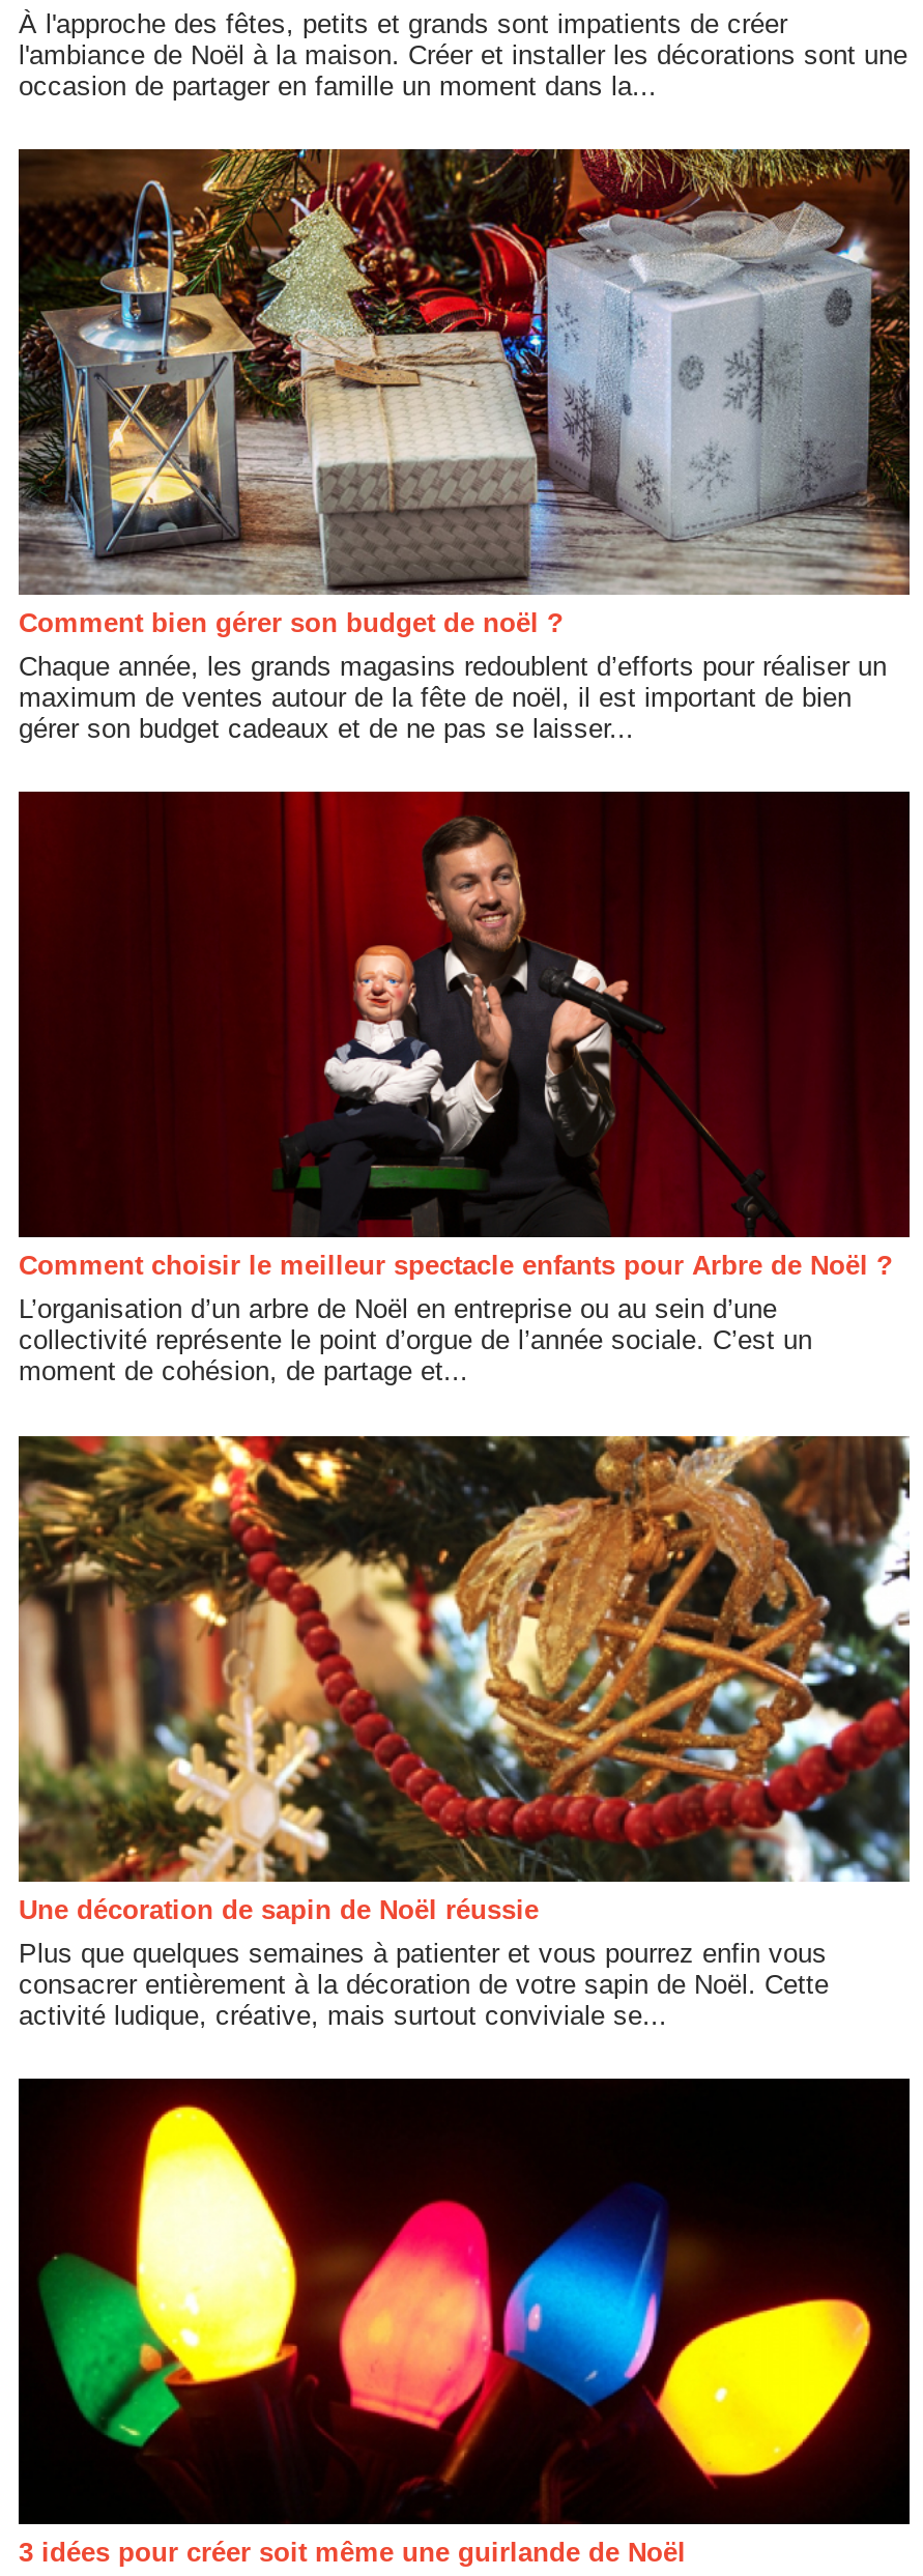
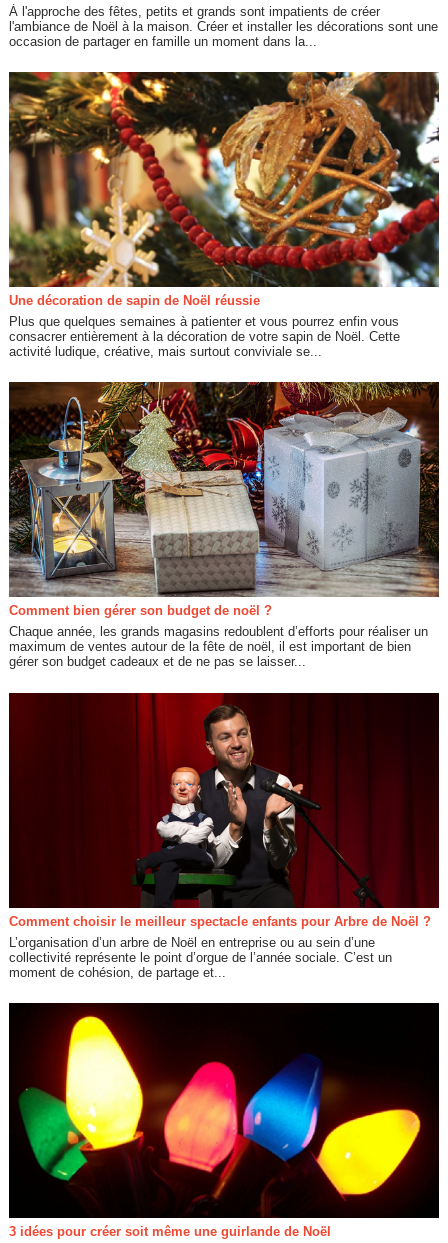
moved down: [image] | Comment bien gérer son budget de noël ? | Chaque année, les grands magasins redoublent d’efforts pour réaliser un | ... | collectivité représente le point d’orgue de l’année sociale. C’est un | moment de cohésion, de partage et...

moved up: [image] | Une décoration de sapin de Noël réussie | Plus que quelques semaines à patienter et vous pourrez enfin vous | consacrer entièrement à la décoration de votre sapin de Noël. Cette | activité ludique, créative, mais surtout conviviale se...
